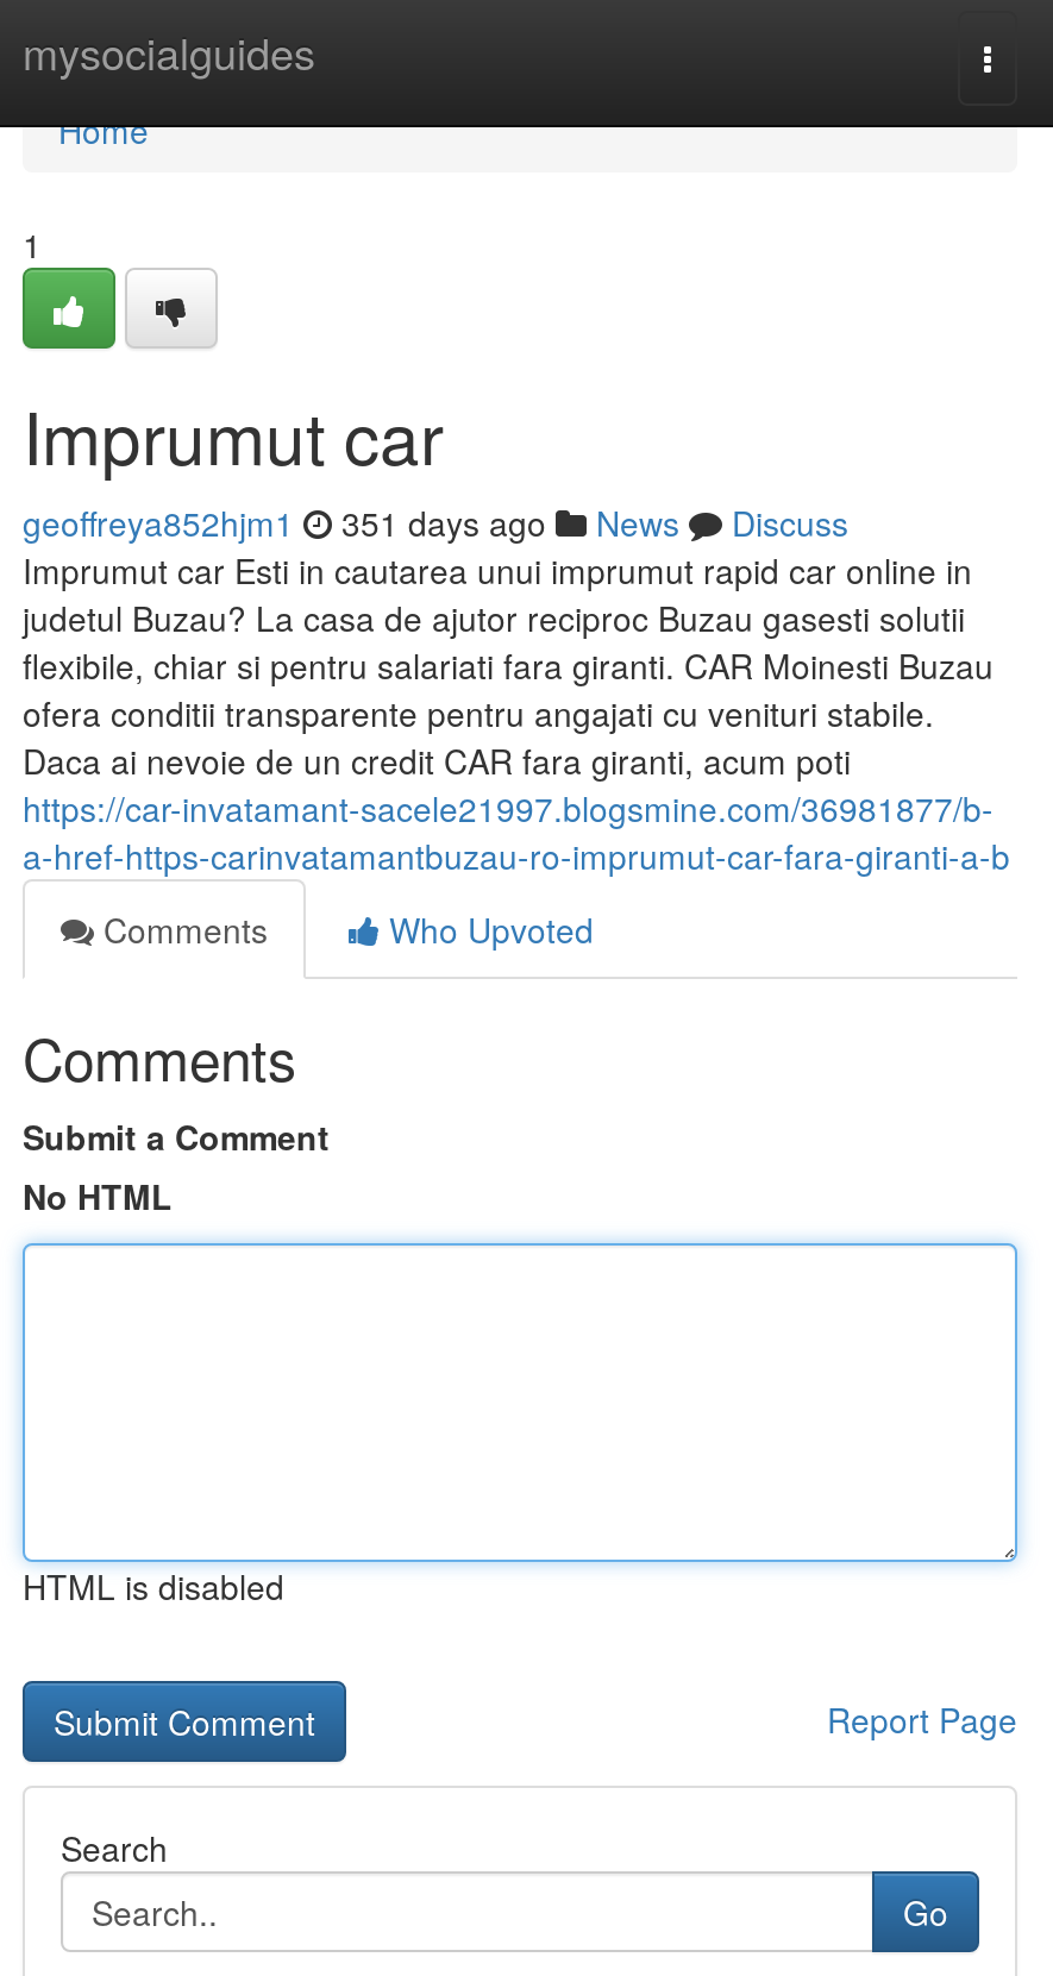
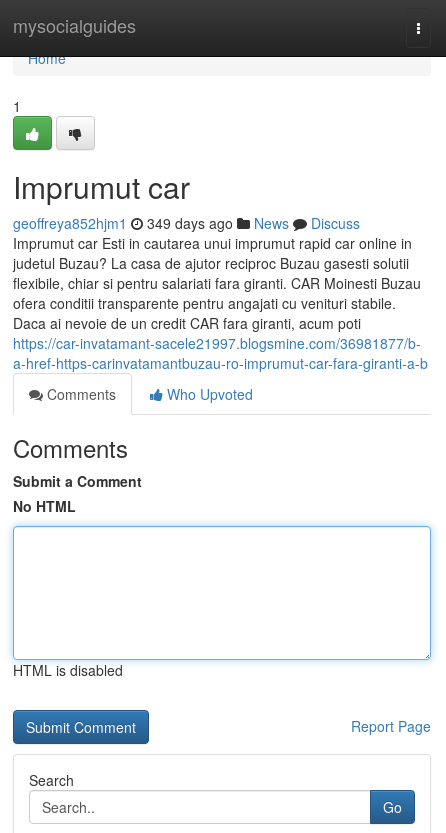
- geoffreya852hjm1 351 days ago News Discuss
+ geoffreya852hjm1 349 days ago News Discuss
